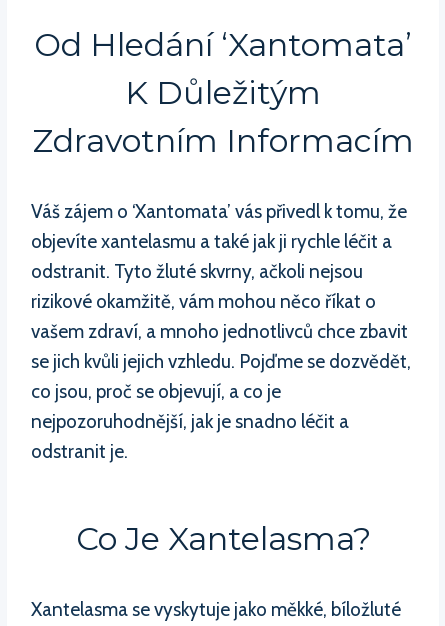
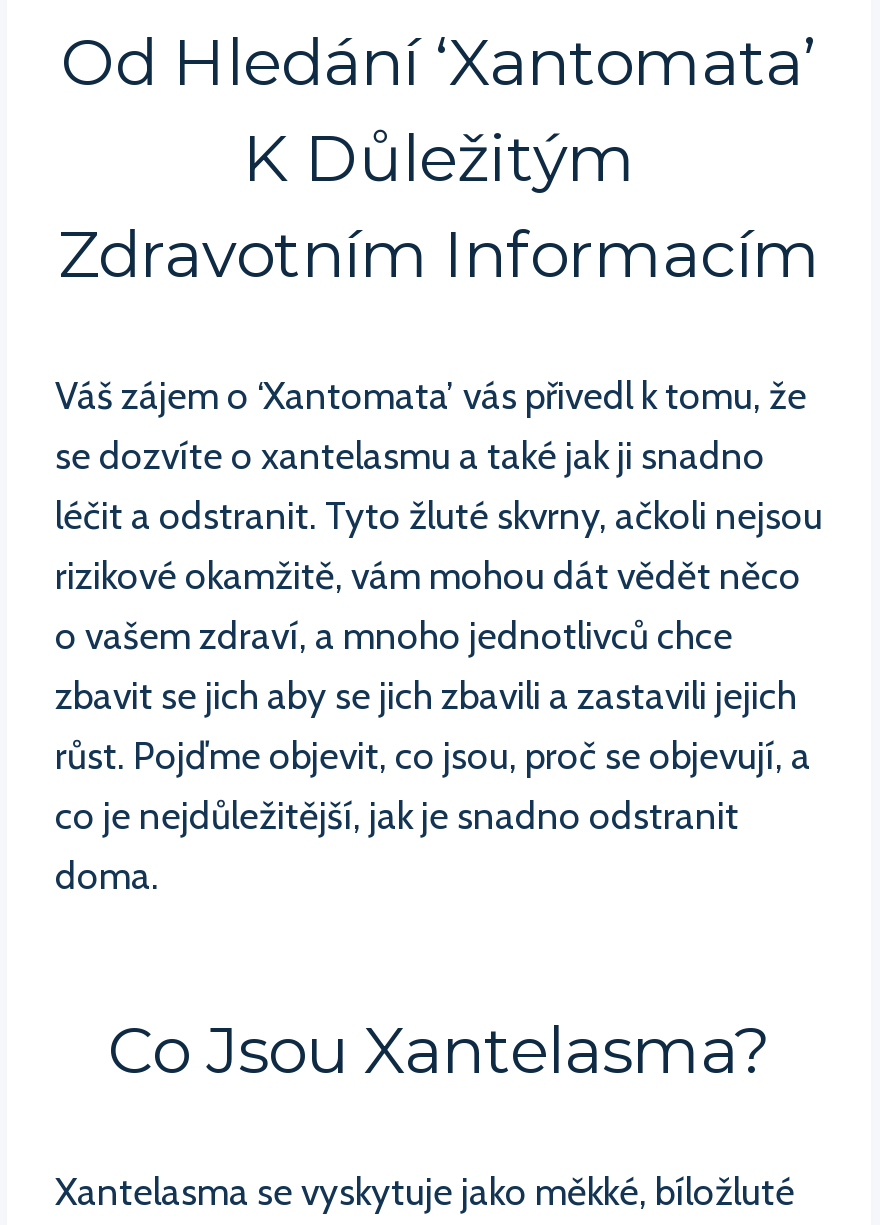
- objevíte xantelasmu a také jak ji rychle léčit a
- odstranit. Tyto žluté skvrny, ačkoli nejsou
- rizikové okamžitě, vám mohou něco říkat o
- vašem zdraví, a mnoho jednotlivců chce zbavit
- se jich kvůli jejich vzhledu. Pojďme se dozvědět,
- co jsou, proč se objevují, a co je
- nejpozoruhodnější, jak je snadno léčit a
- odstranit je.
+ se dozvíte o xantelasmu a také jak ji snadno
+ léčit a odstranit. Tyto žluté skvrny, ačkoli nejsou
+ rizikové okamžitě, vám mohou dát vědět něco
+ o vašem zdraví, a mnoho jednotlivců chce
+ zbavit se jich aby se jich zbavili a zastavili jejich
+ růst. Pojďme objevit, co jsou, proč se objevují, a
+ co je nejdůležitější, jak je snadno odstranit
+ doma.

- Co Je Xantelasma?
+ Co Jsou Xantelasma?
